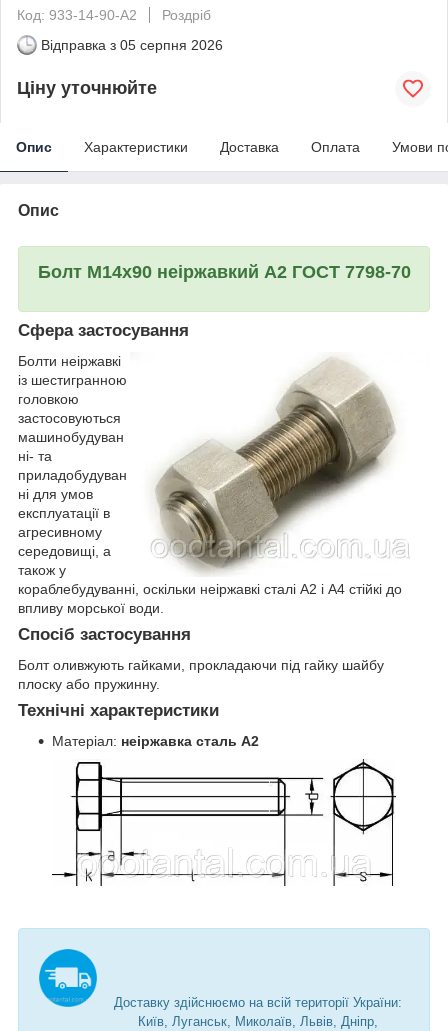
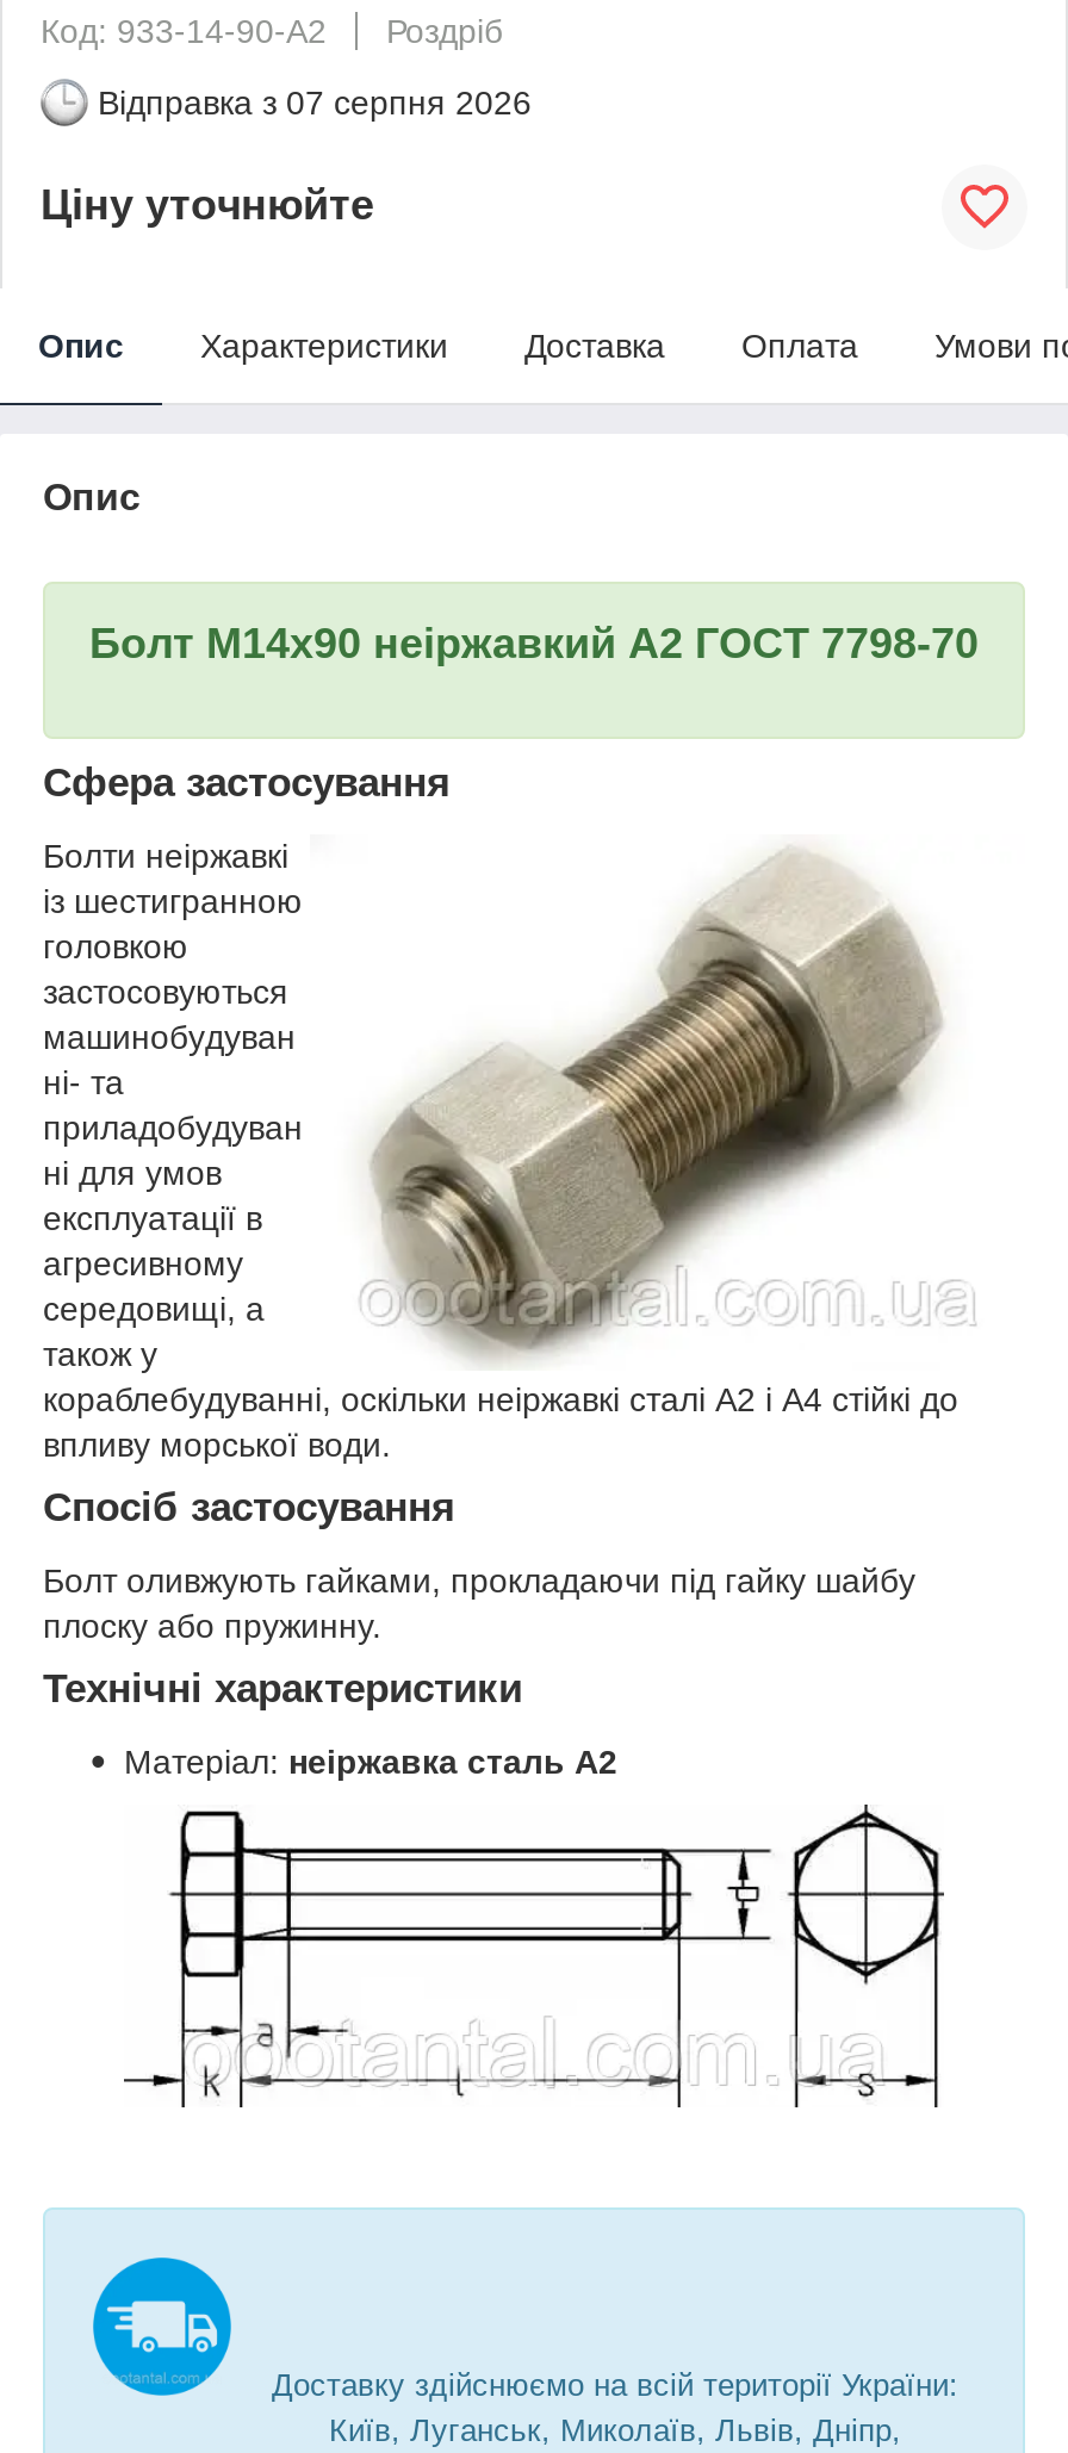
- Відправка з 05 серпня 2026
+ Відправка з 07 серпня 2026
